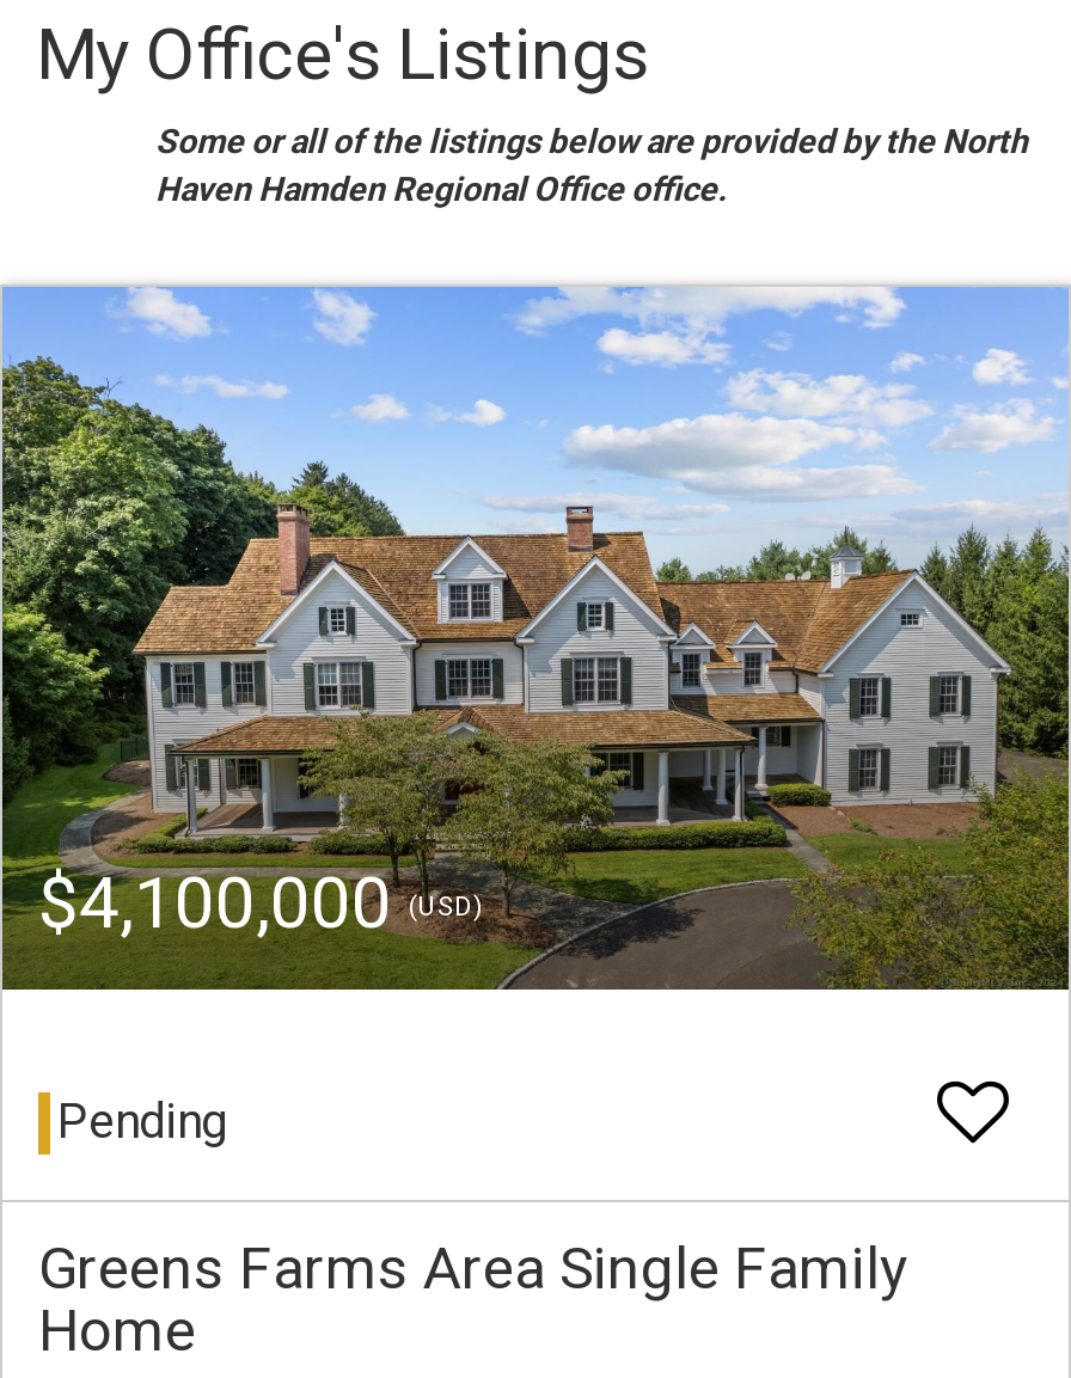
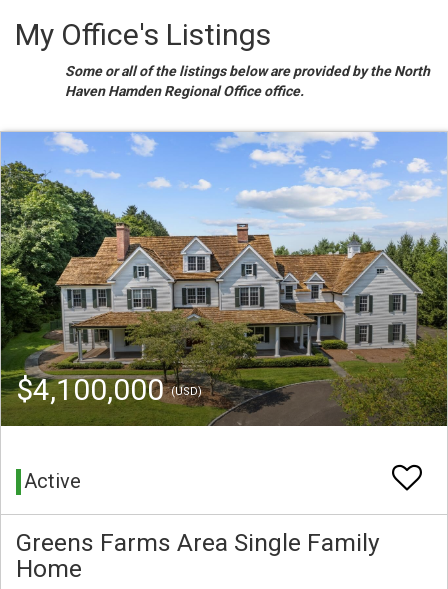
- Pending
+ Active
